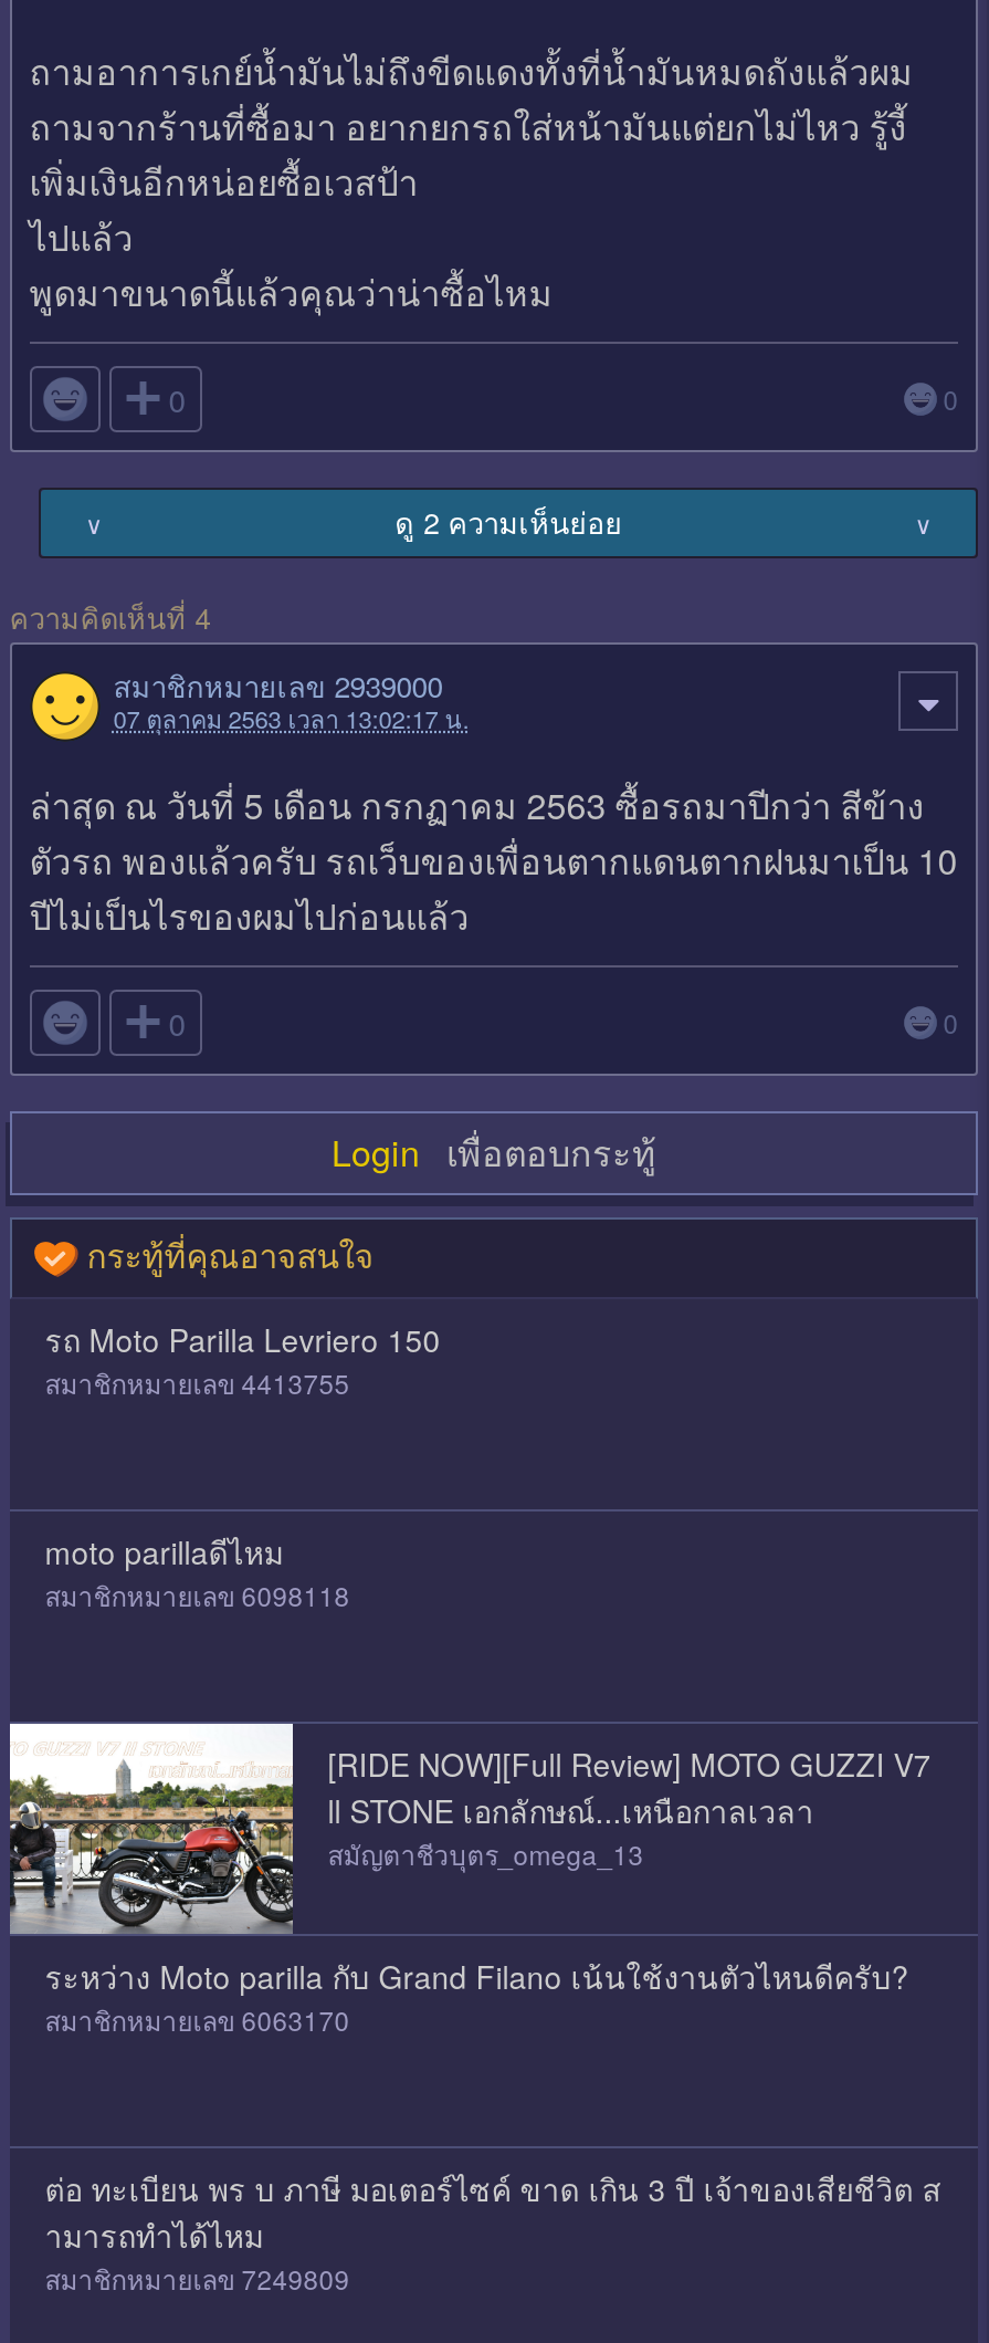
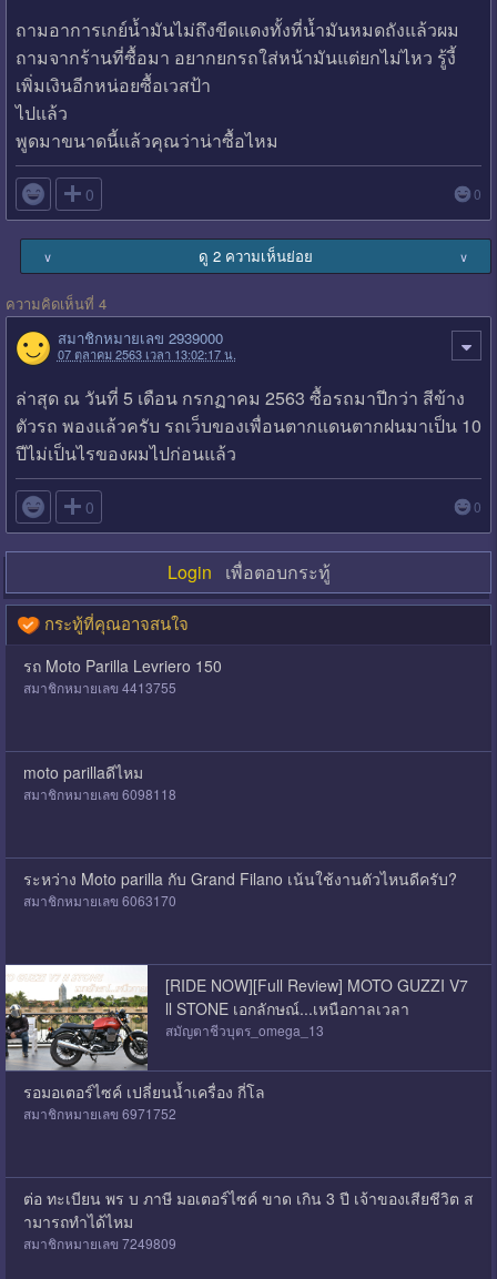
+ รอมอเตอร์ไซค์ เปลี่ยนน้ำเครื่อง กี่โล
+ สมาชิกหมายเลข 6971752

moved up: ระหว่าง Moto parilla กับ Grand Filano เน้นใช้งานตัวไหนดีครับ? | สมาชิกหมายเลข 6063170
